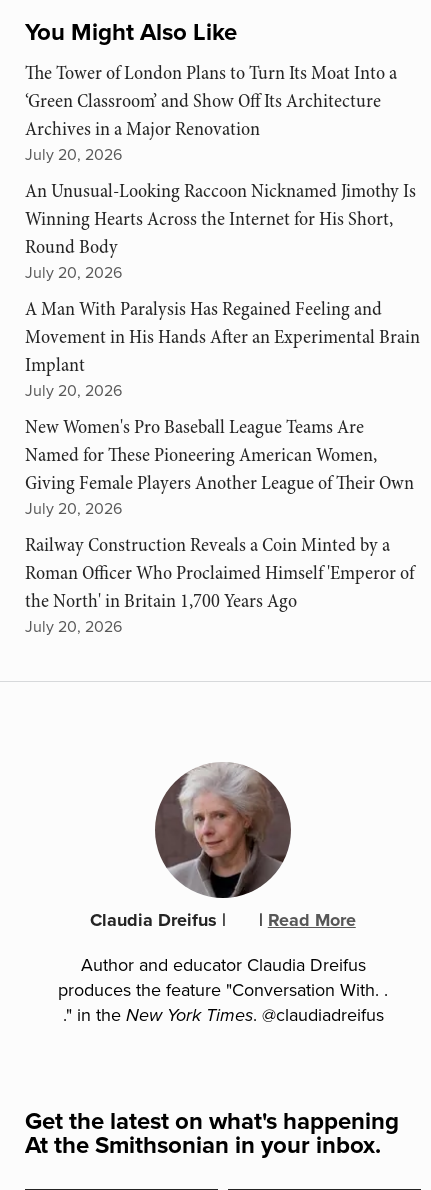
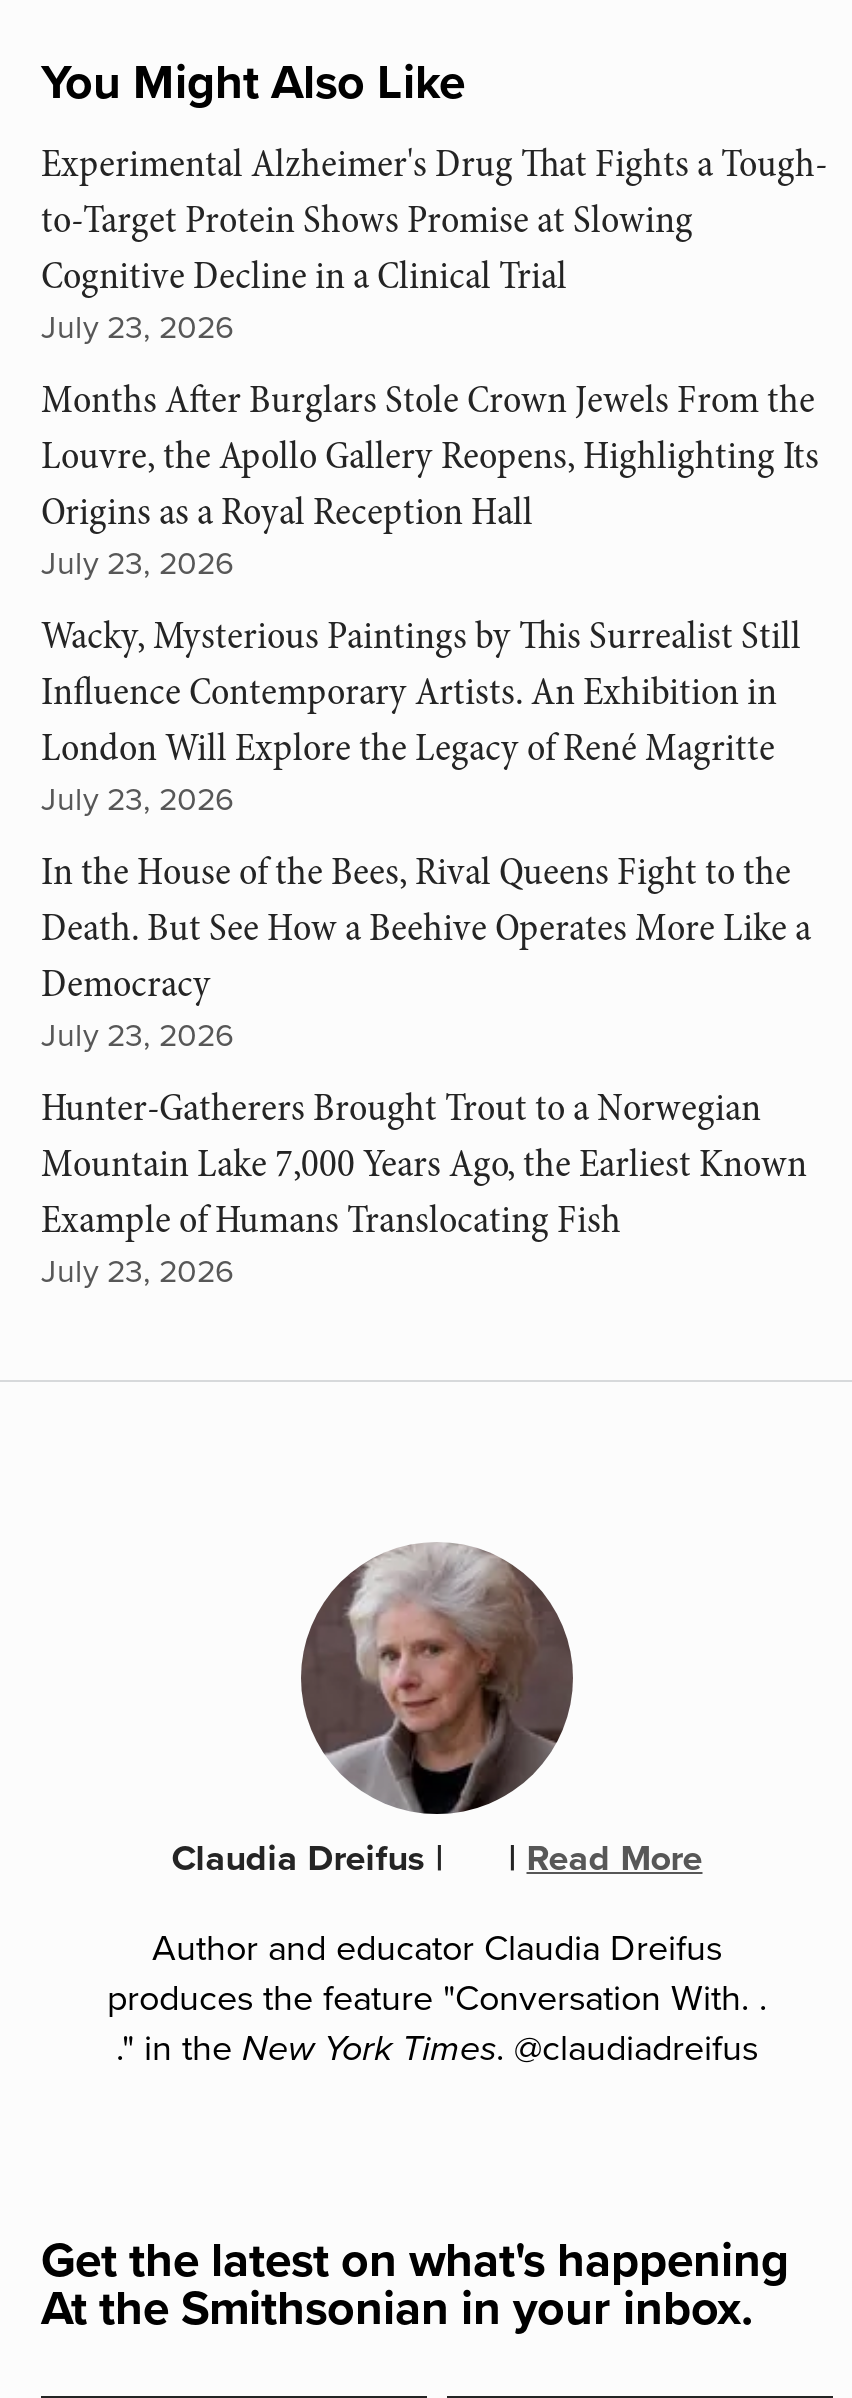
- The Tower of London Plans to Turn Its Moat Into a
- ‘Green Classroom’ and Show Off Its Architecture
- Archives in a Major Renovation
- July 20, 2026
+ Experimental Alzheimer's Drug That Fights a Tough-
+ to-Target Protein Shows Promise at Slowing
+ Cognitive Decline in a Clinical Trial
+ July 23, 2026

- An Unusual-Looking Raccoon Nicknamed Jimothy Is
- Winning Hearts Across the Internet for His Short,
- Round Body
- July 20, 2026
+ Months After Burglars Stole Crown Jewels From the
+ Louvre, the Apollo Gallery Reopens, Highlighting Its
+ Origins as a Royal Reception Hall
+ July 23, 2026

- A Man With Paralysis Has Regained Feeling and
- Movement in His Hands After an Experimental Brain
- Implant
- July 20, 2026
+ Wacky, Mysterious Paintings by This Surrealist Still
+ Influence Contemporary Artists. An Exhibition in
+ London Will Explore the Legacy of René Magritte
+ July 23, 2026

- New Women's Pro Baseball League Teams Are
- Named for These Pioneering American Women,
- Giving Female Players Another League of Their Own
- July 20, 2026
+ In the House of the Bees, Rival Queens Fight to the
+ Death. But See How a Beehive Operates More Like a
+ Democracy
+ July 23, 2026

- Railway Construction Reveals a Coin Minted by a
- Roman Officer Who Proclaimed Himself 'Emperor of
- the North' in Britain 1,700 Years Ago
- July 20, 2026
+ Hunter-Gatherers Brought Trout to a Norwegian
+ Mountain Lake 7,000 Years Ago, the Earliest Known
+ Example of Humans Translocating Fish
+ July 23, 2026
